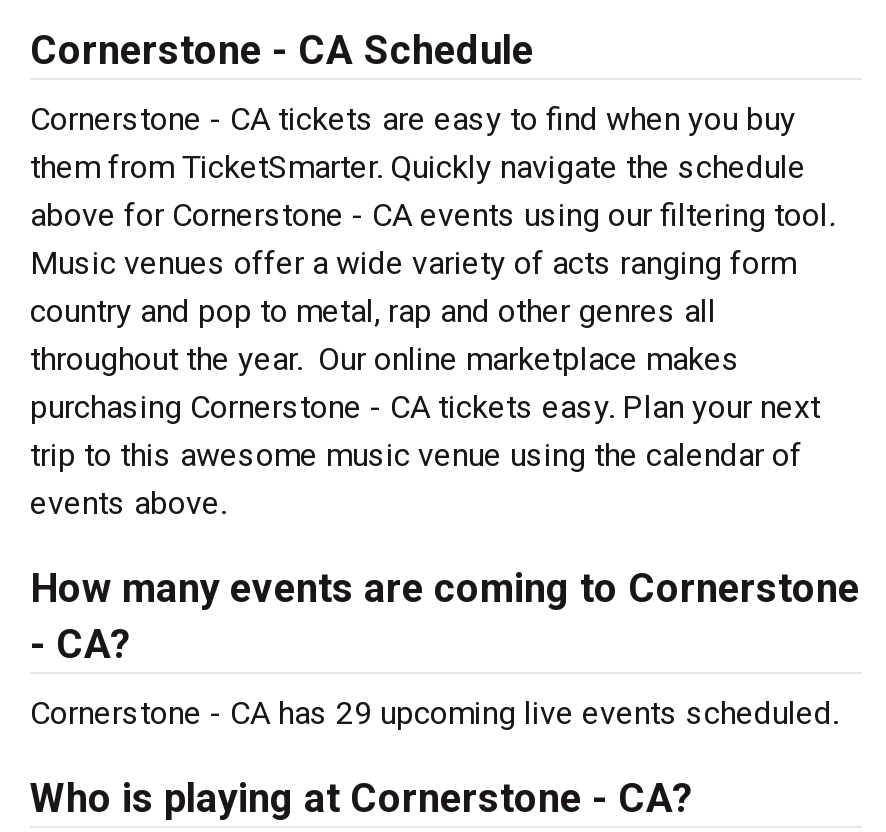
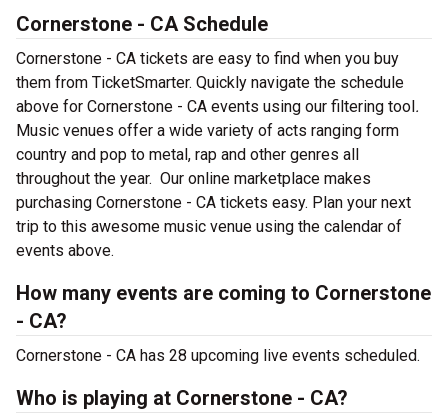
- Cornerstone - CA has 29 upcoming live events scheduled.
+ Cornerstone - CA has 28 upcoming live events scheduled.
